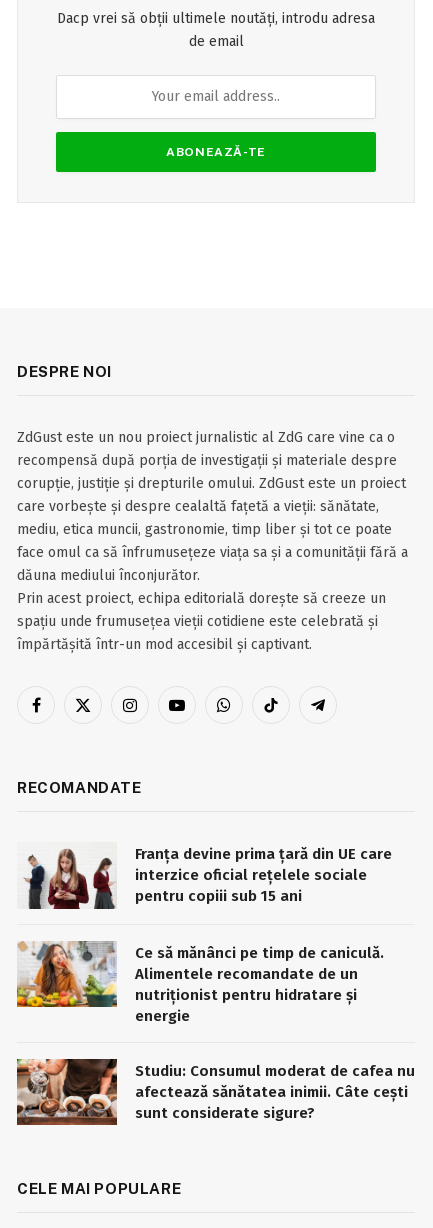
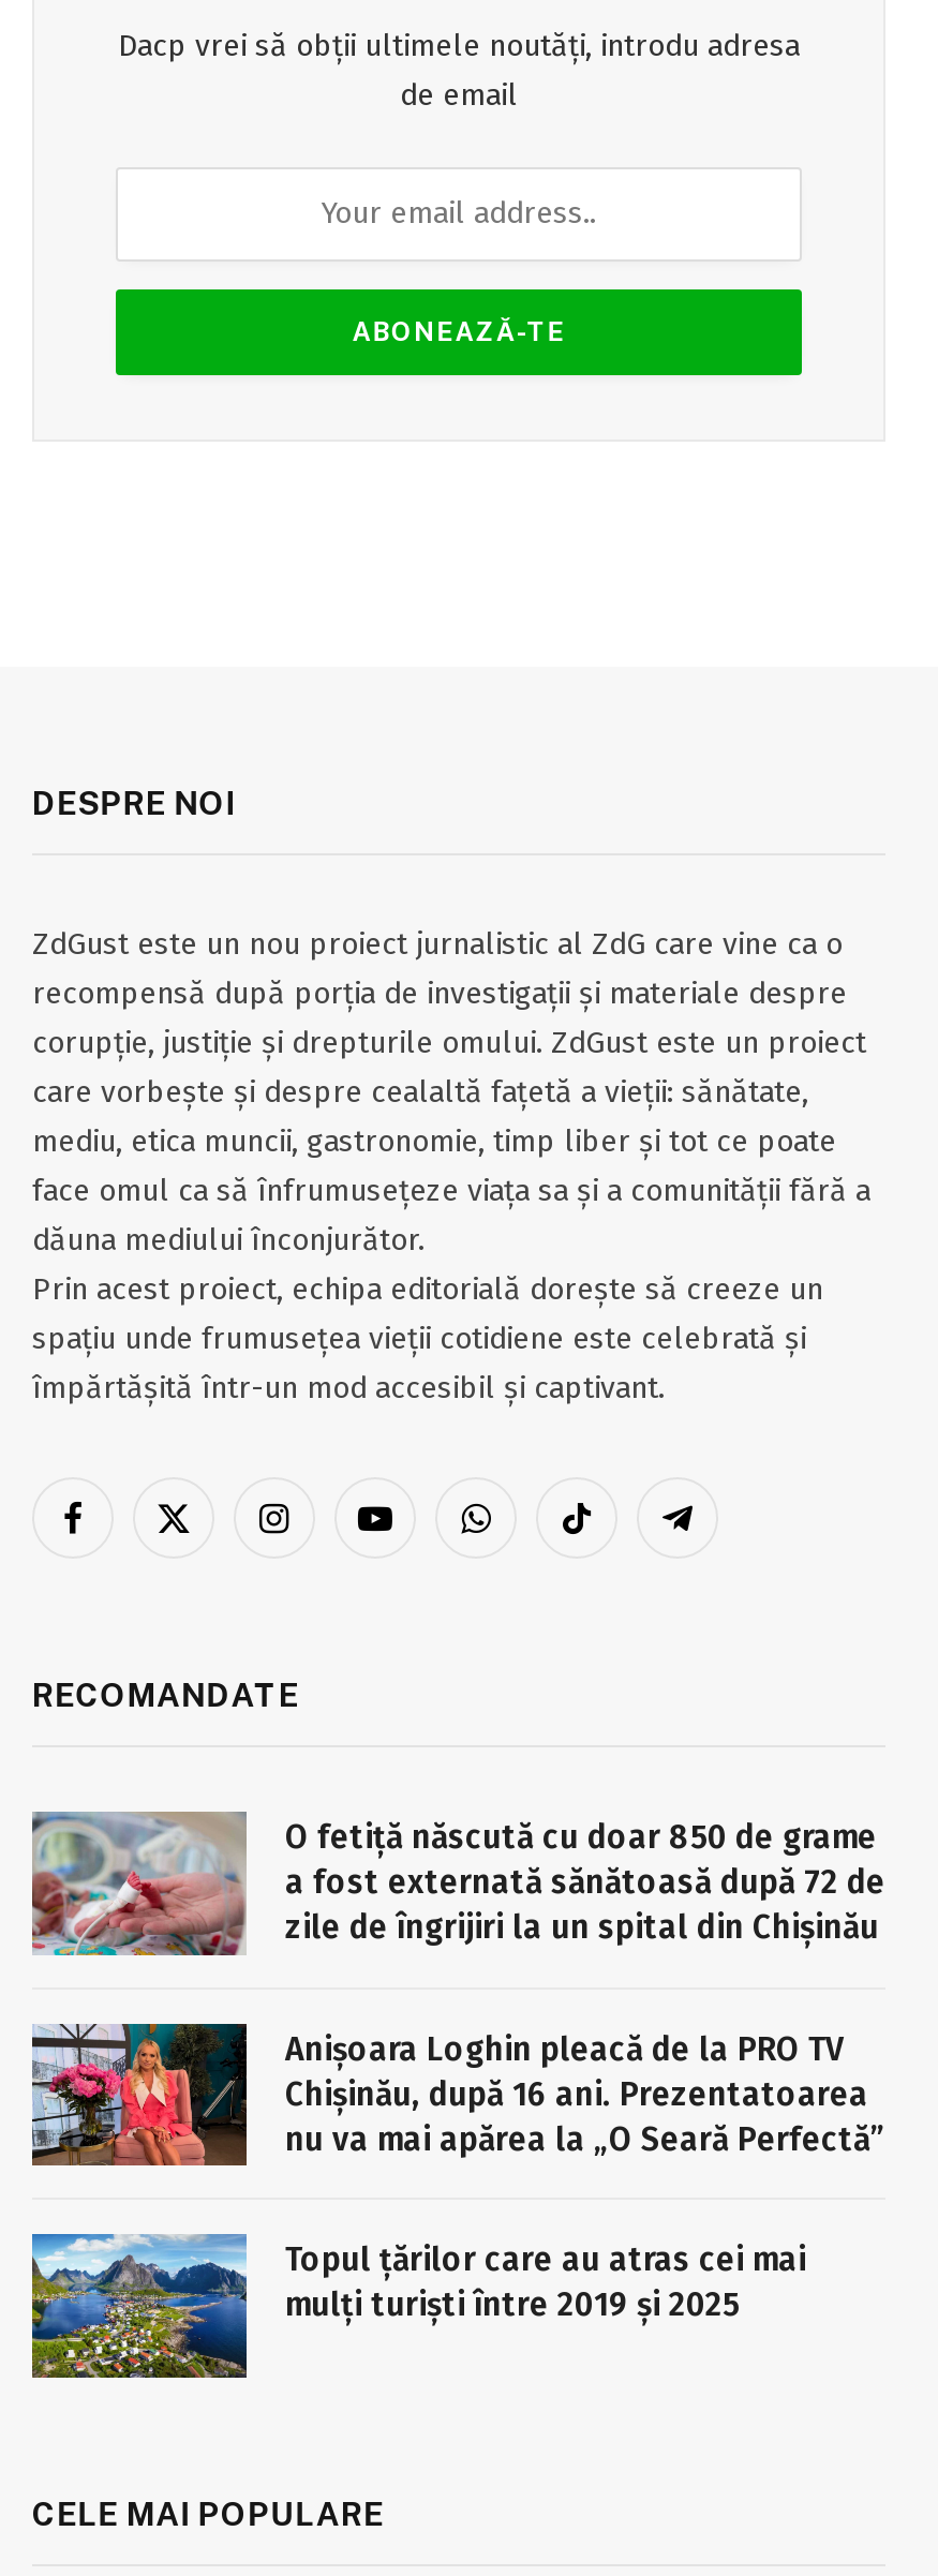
- [image]
- Franța devine prima țară din UE care
- interzice oficial rețelele sociale
- pentru copiii sub 15 ani
+ [image]
+ O fetiță născută cu doar 850 de grame
+ a fost externată sănătoasă după 72 de
+ zile de îngrijiri la un spital din Chișinău

- [image]
- Ce să mănânci pe timp de caniculă.
- Alimentele recomandate de un
- nutriționist pentru hidratare și
- energie
+ [image]
+ Anișoara Loghin pleacă de la PRO TV
+ Chișinău, după 16 ani. Prezentatoarea
+ nu va mai apărea la „O Seară Perfectă”

- [image]
- Studiu: Consumul moderat de cafea nu
- afectează sănătatea inimii. Câte cești
- sunt considerate sigure?
+ [image]
+ Topul țărilor care au atras cei mai
+ mulți turiști între 2019 și 2025
